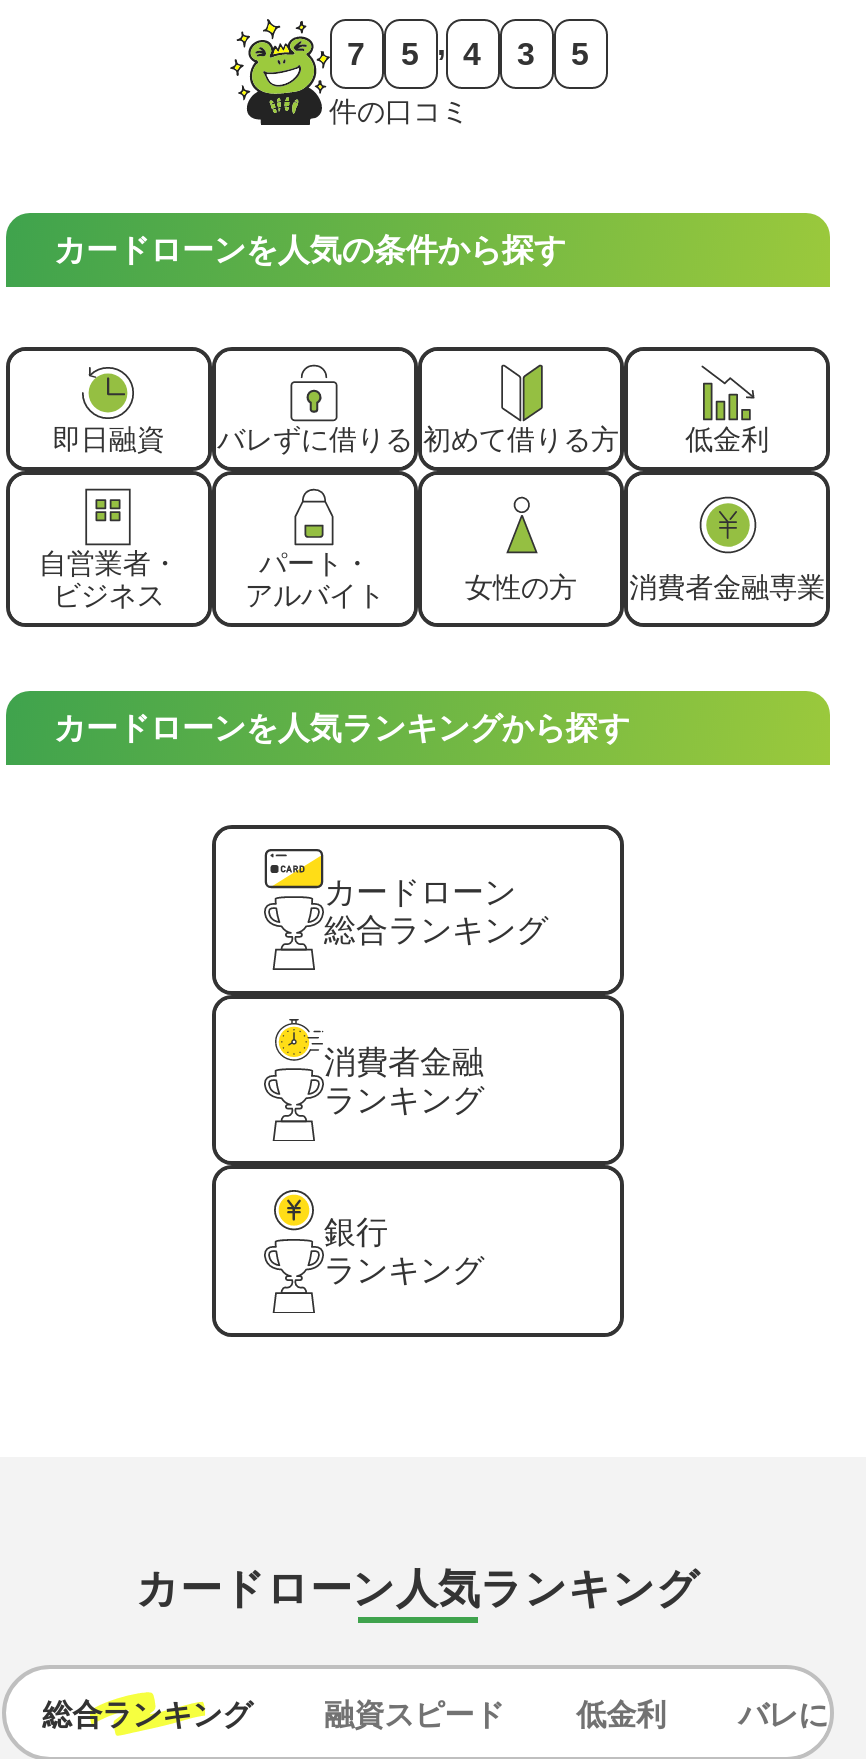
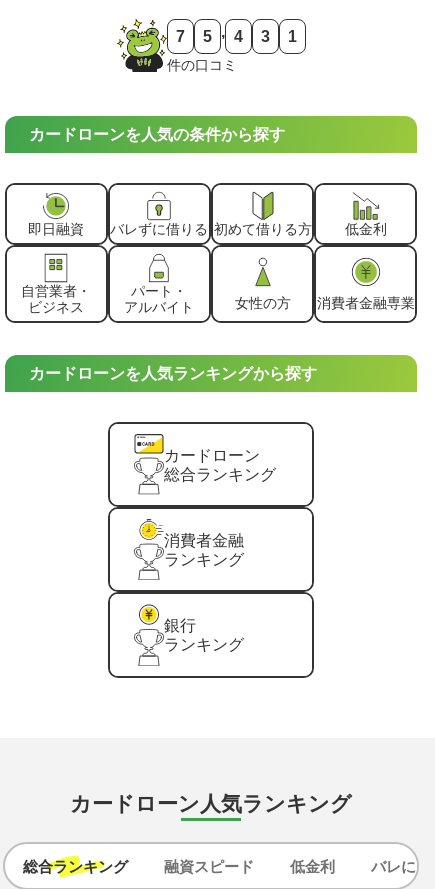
- 7 5 , 4 3 5
+ 7 5 , 4 3 1
